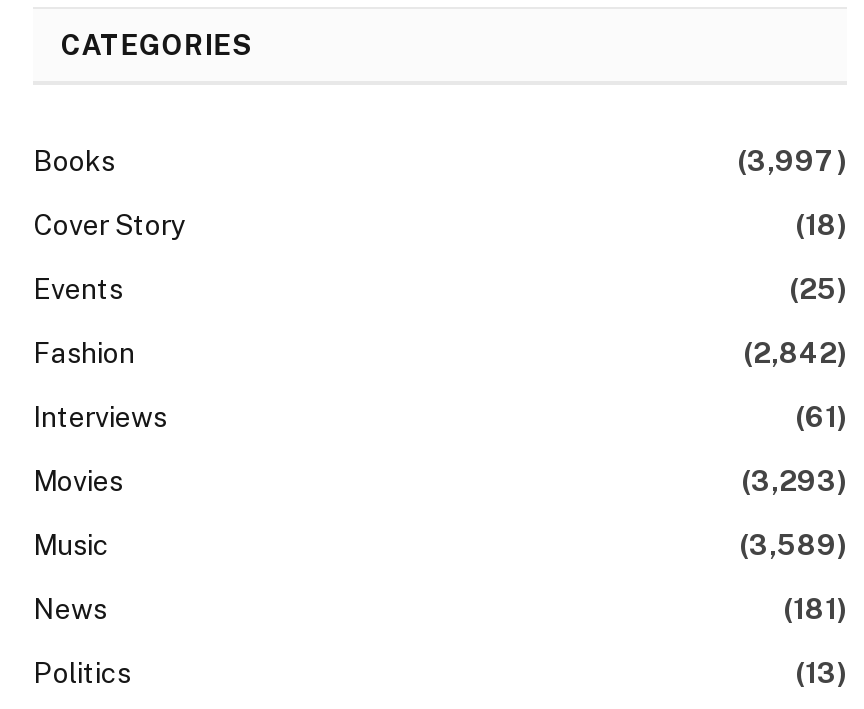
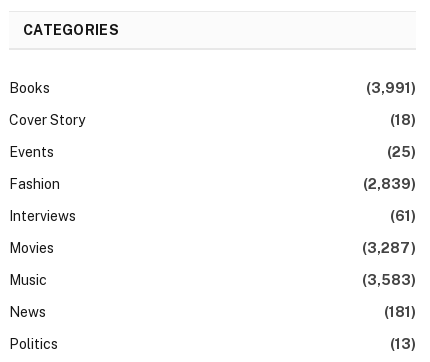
- (3,997)
+ (3,991)

- (2,842)
+ (2,839)

- (3,293)
+ (3,287)

- (3,589)
+ (3,583)
